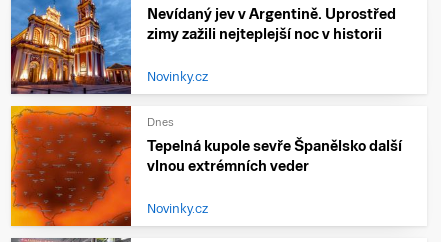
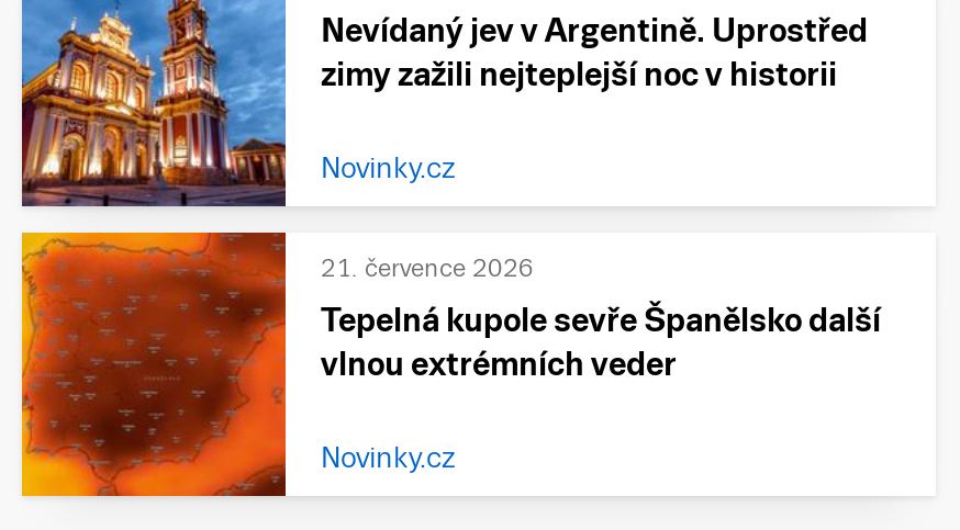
- Dnes
+ 21. července 2026
